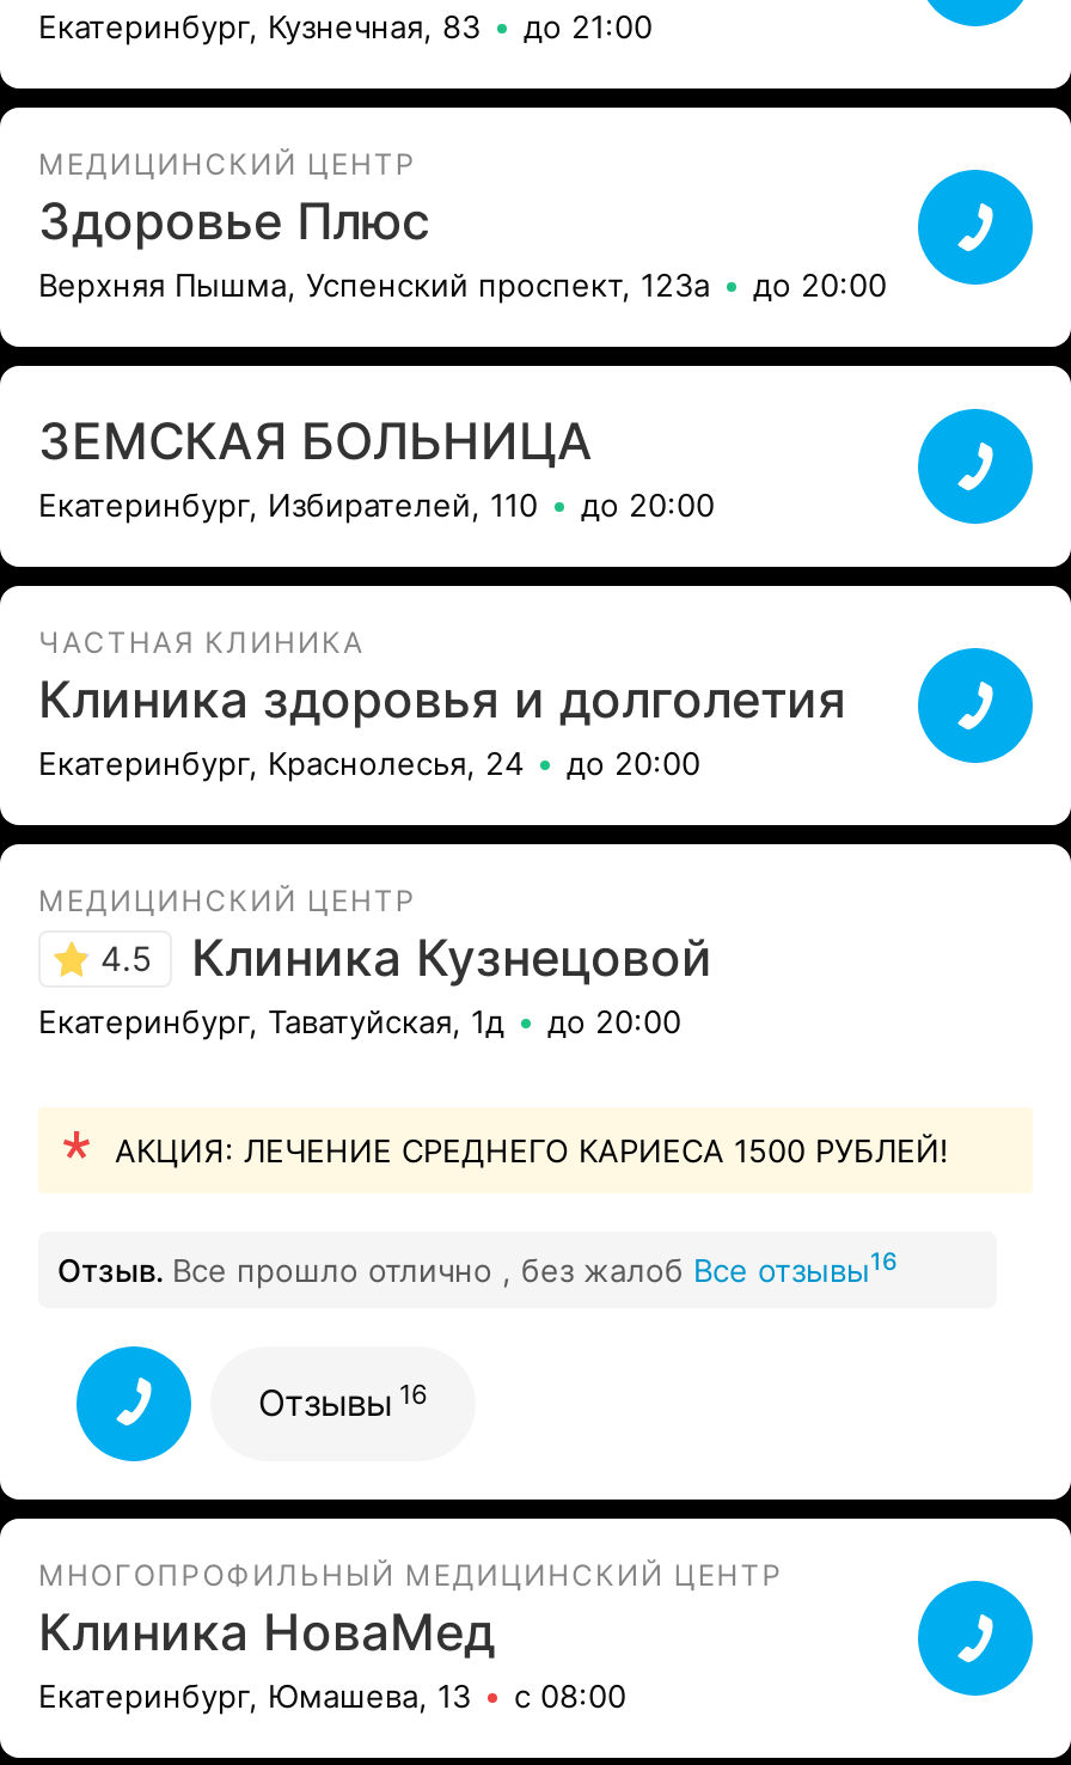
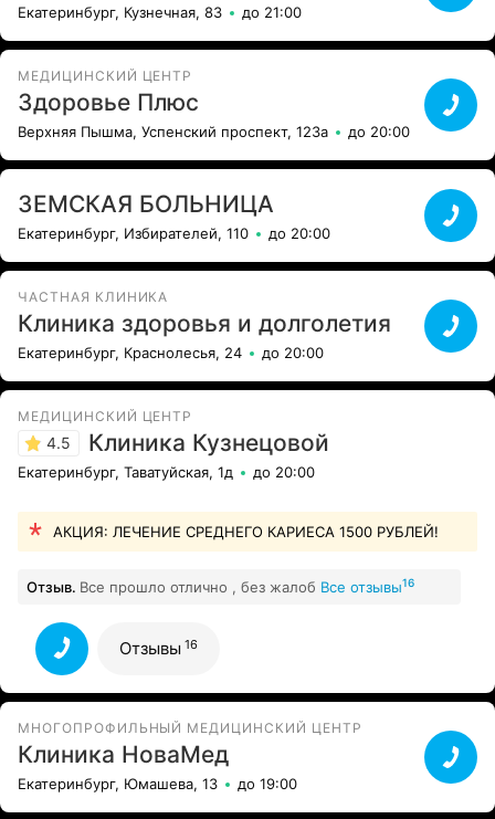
- Екатеринбург, Юмашева, 13 с 08:00
+ Екатеринбург, Юмашева, 13 до 19:00
